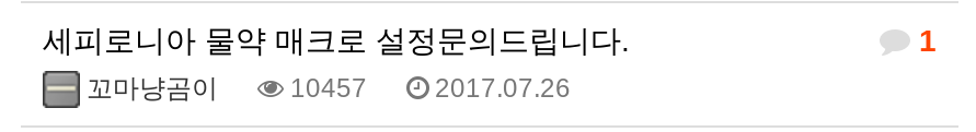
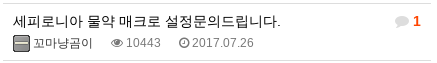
- 10457 2017.07.26
+ 10443 2017.07.26
